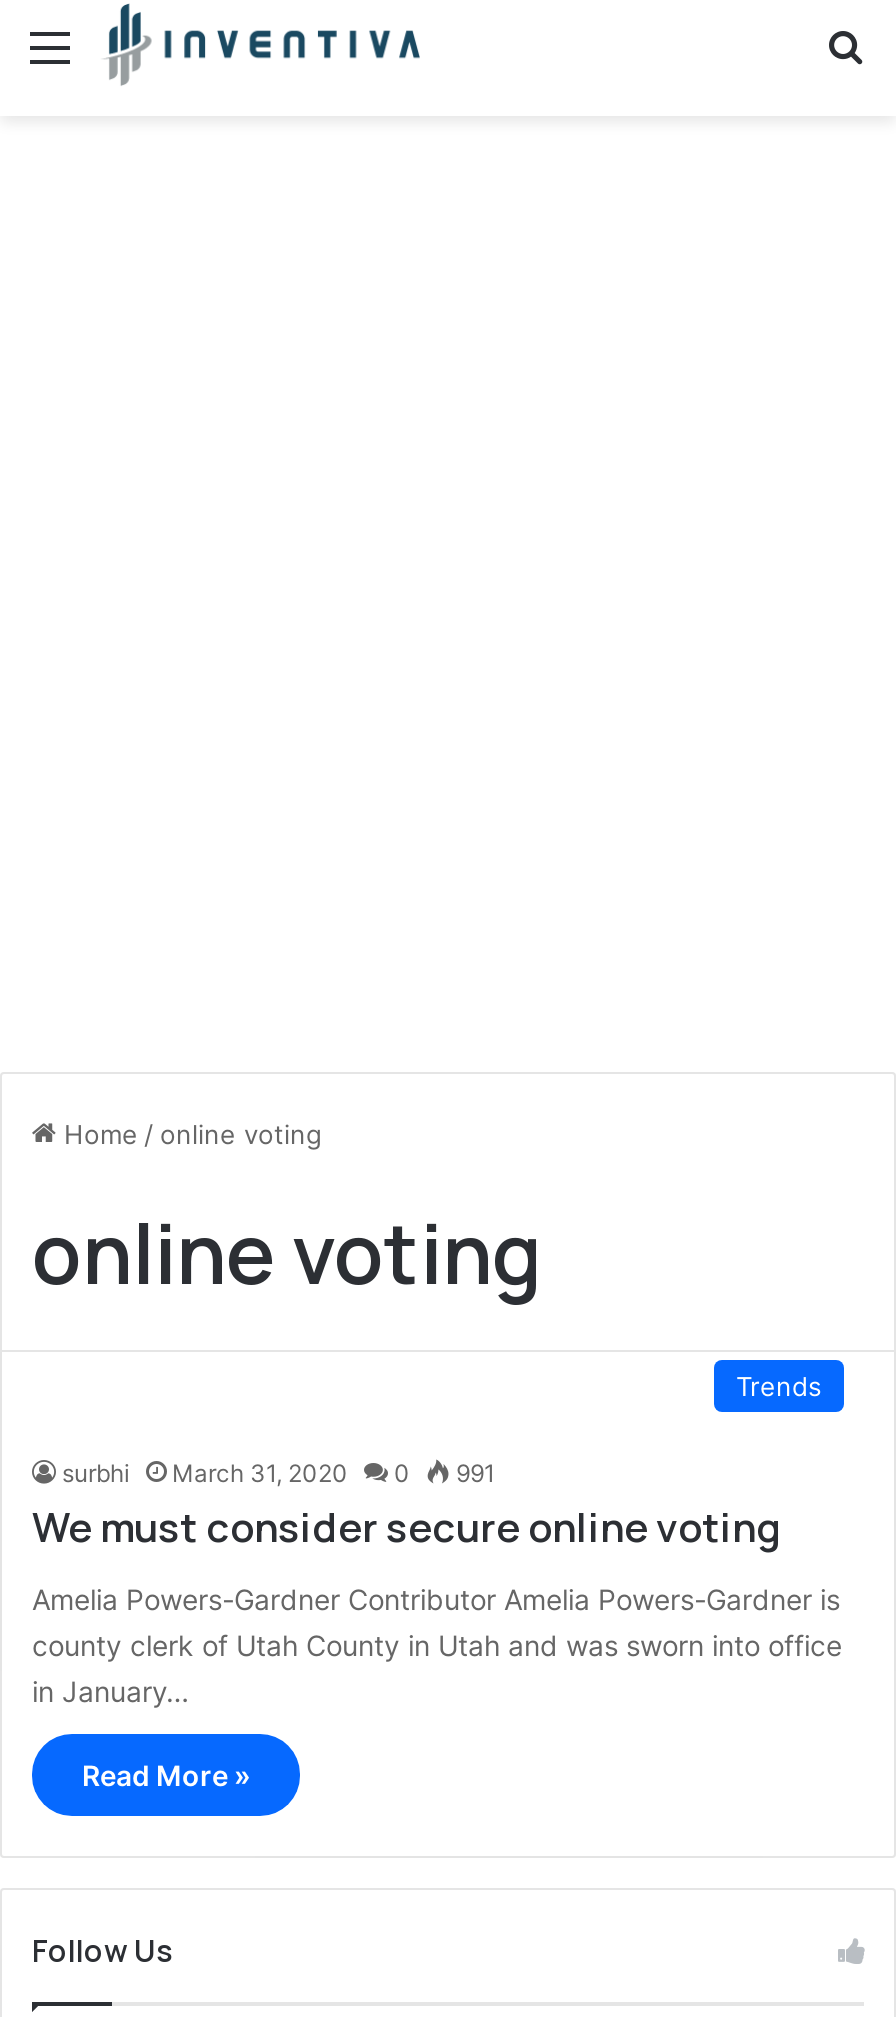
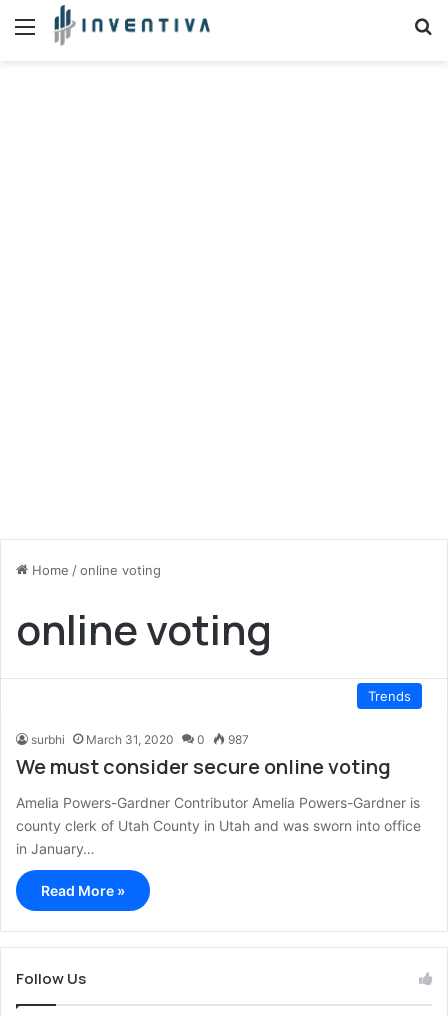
- surbhi March 31, 2020 0 991
+ surbhi March 31, 2020 0 987
